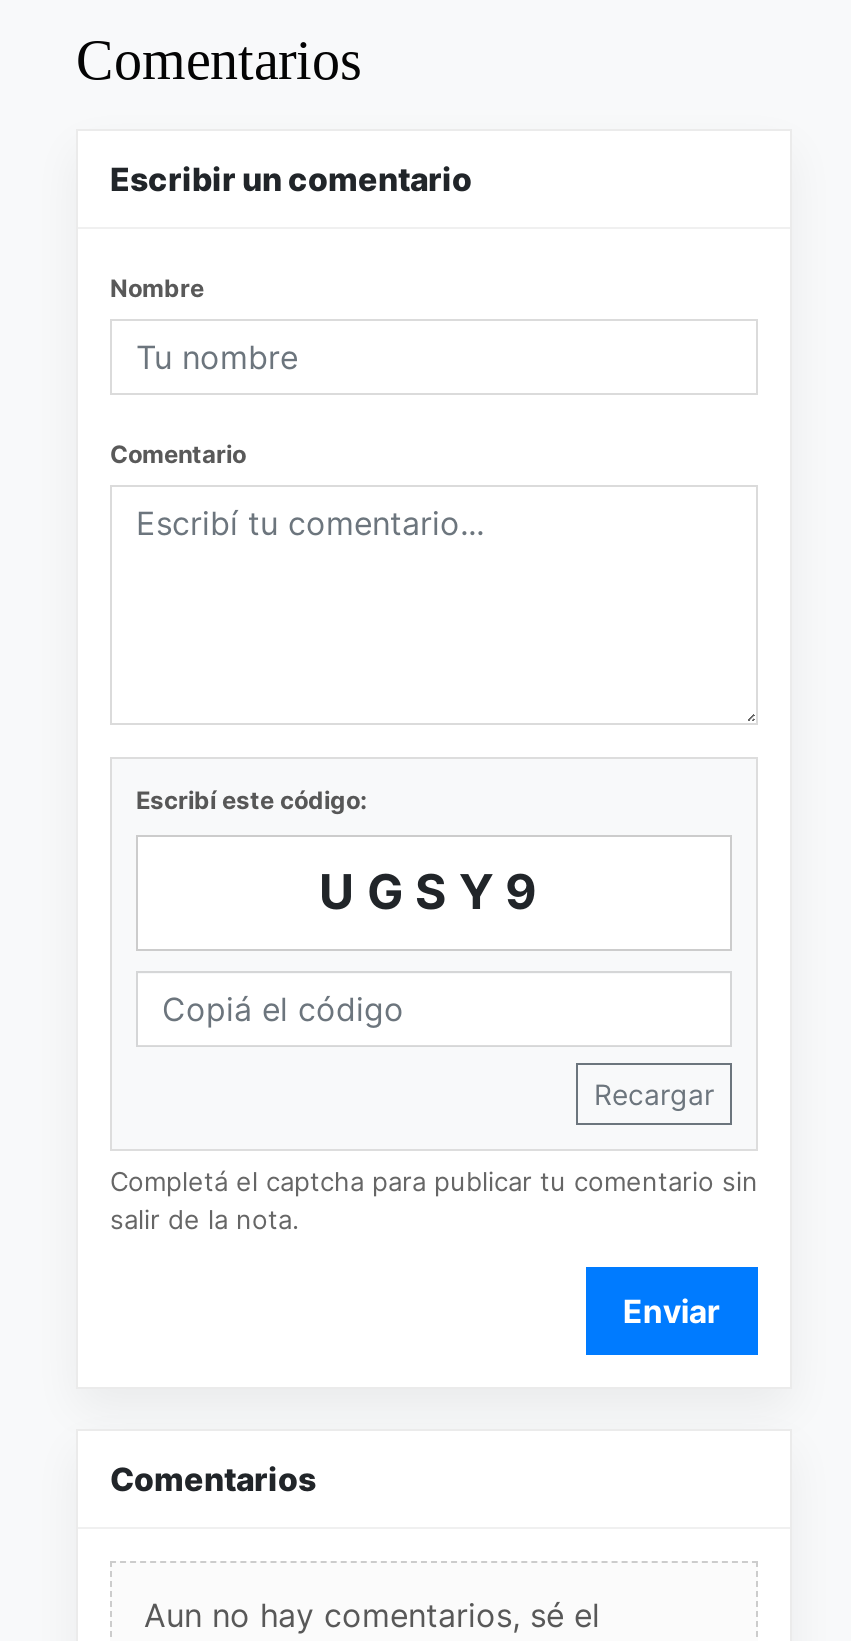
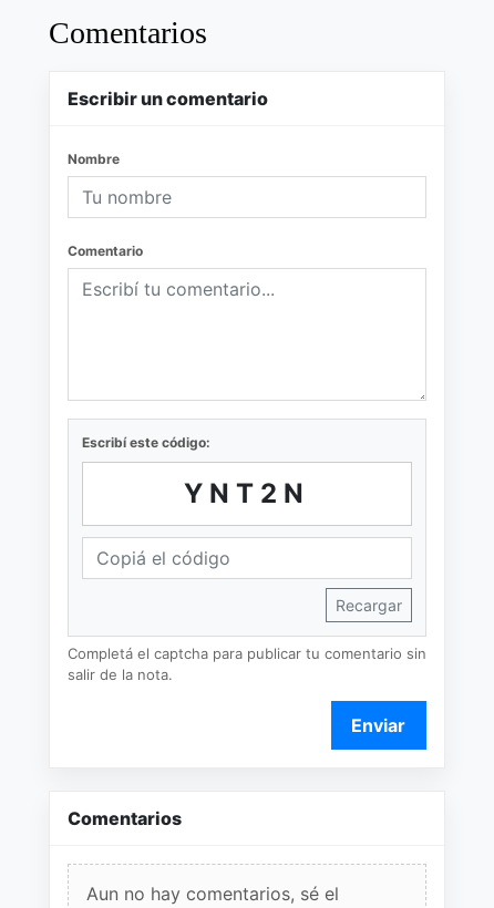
- UGSY9
+ YNT2N
